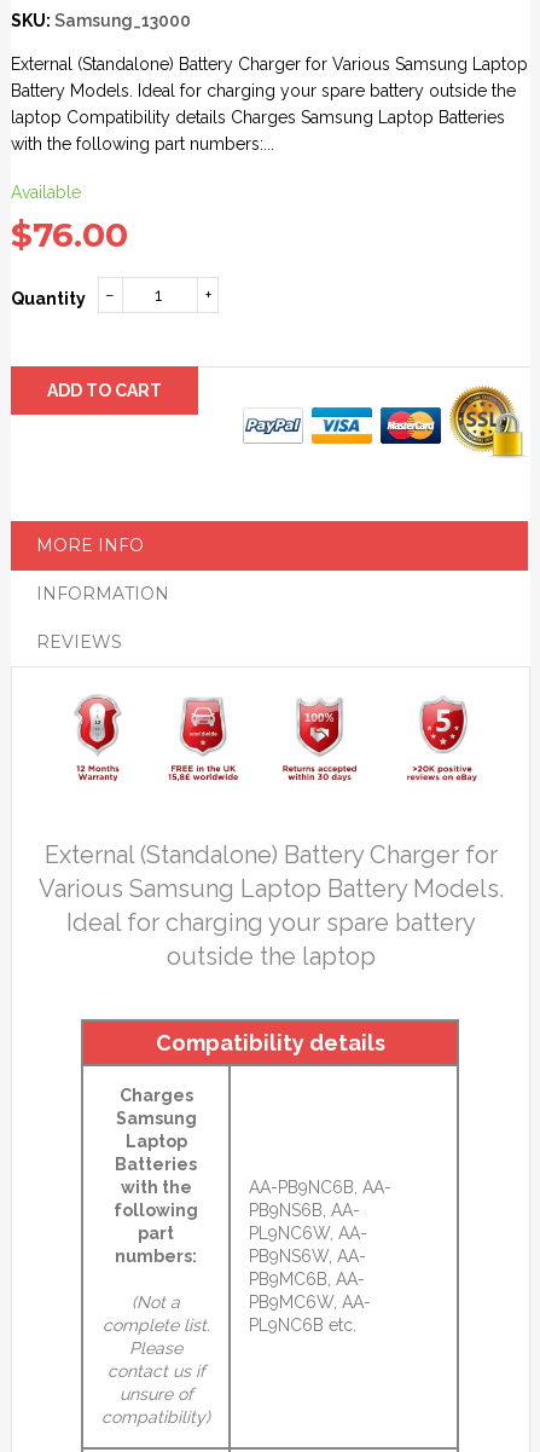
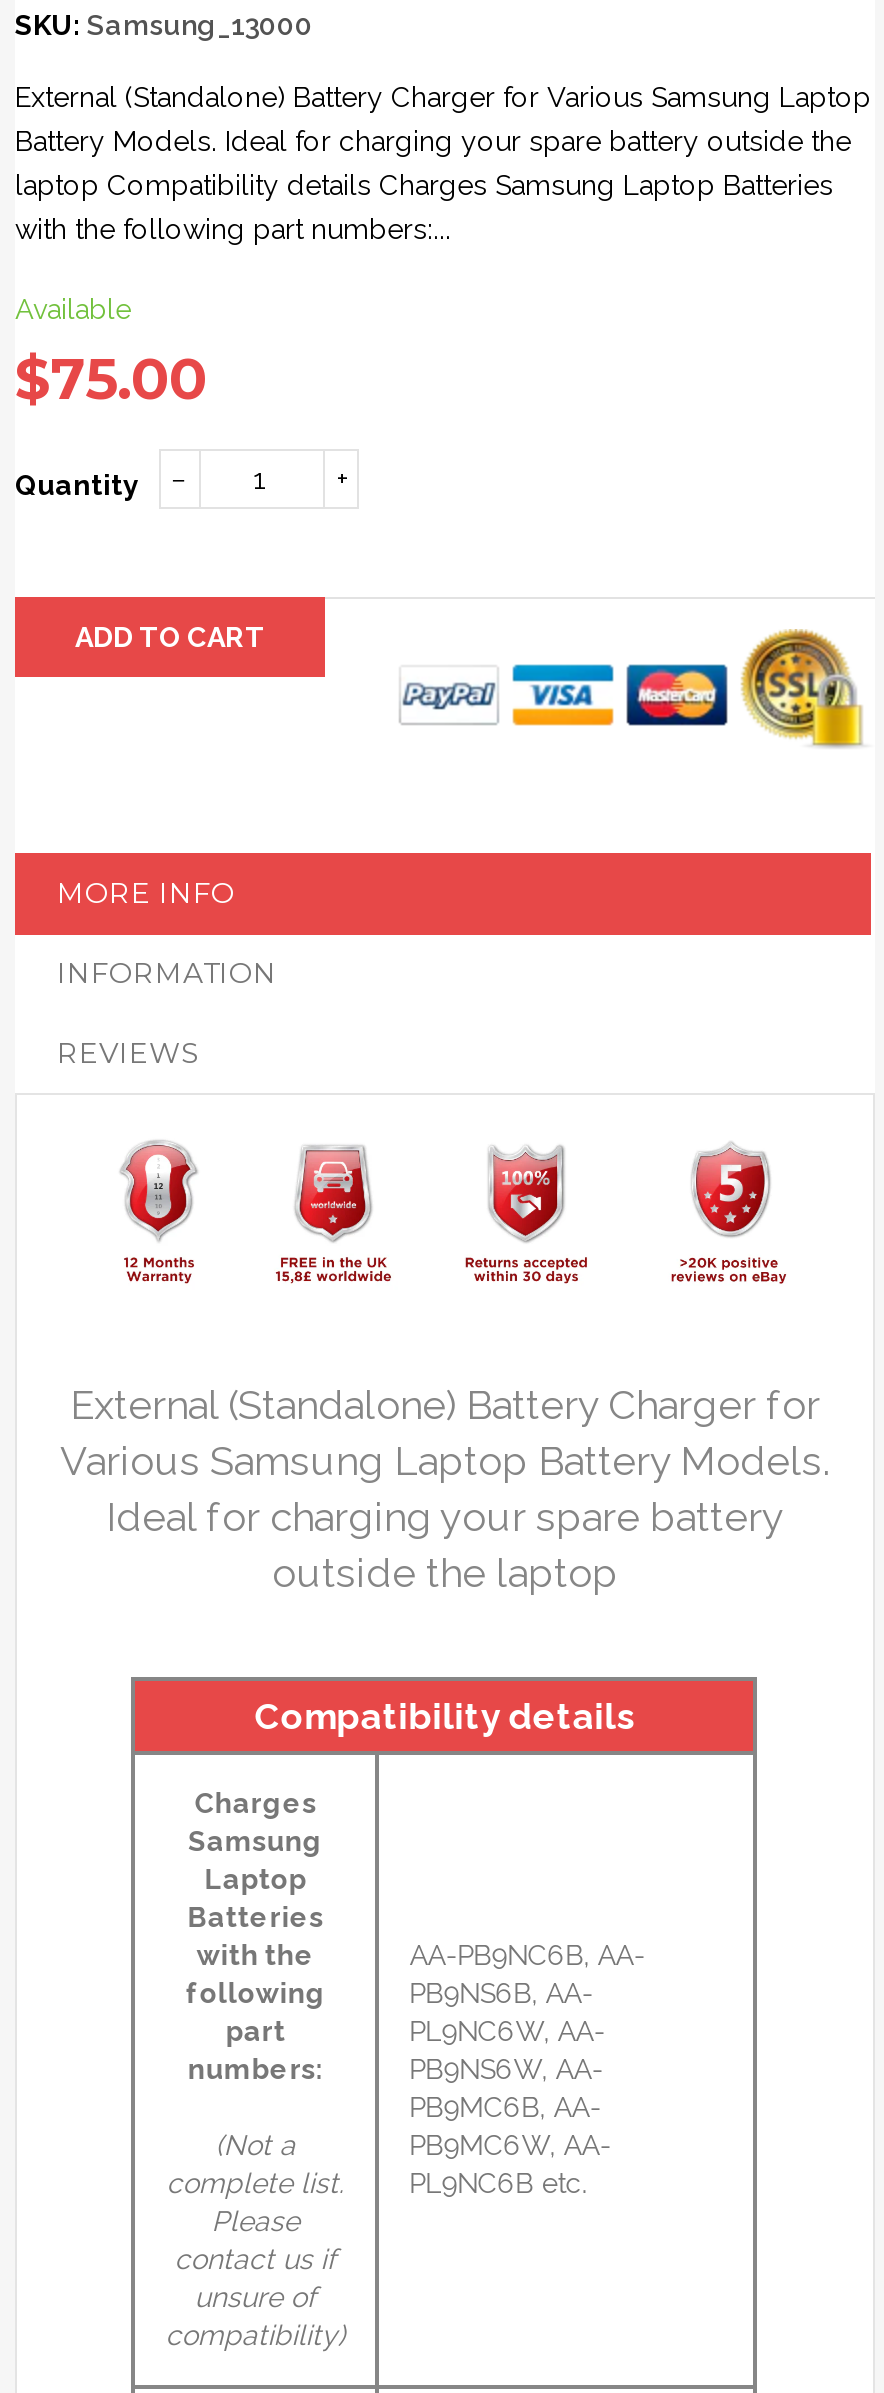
- $76.00
+ $75.00
